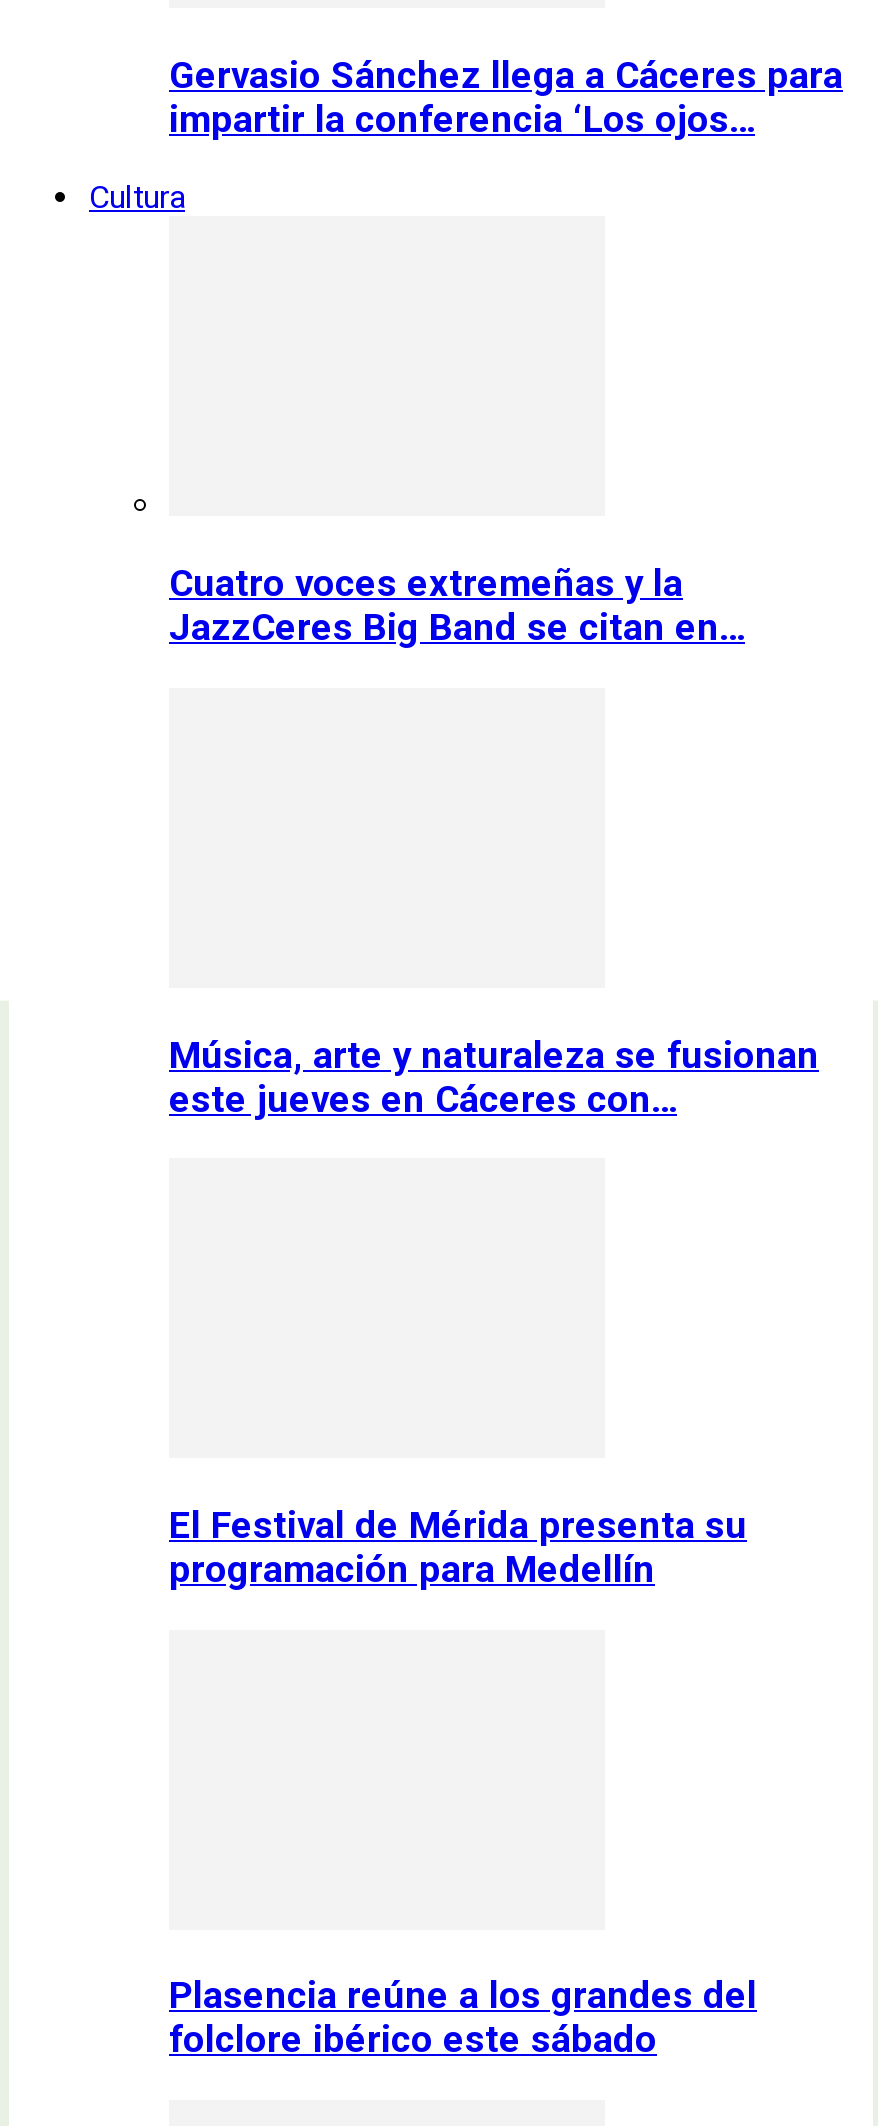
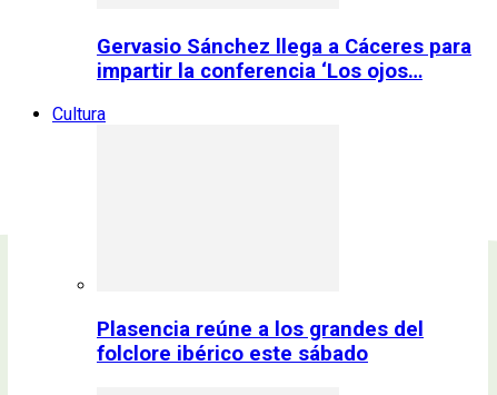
- Cuatro voces extremeñas y la
- JazzCeres Big Band se citan en…

- Música, arte y naturaleza se fusionan
- este jueves en Cáceres con…

- El Festival de Mérida presenta su
- programación para Medellín
